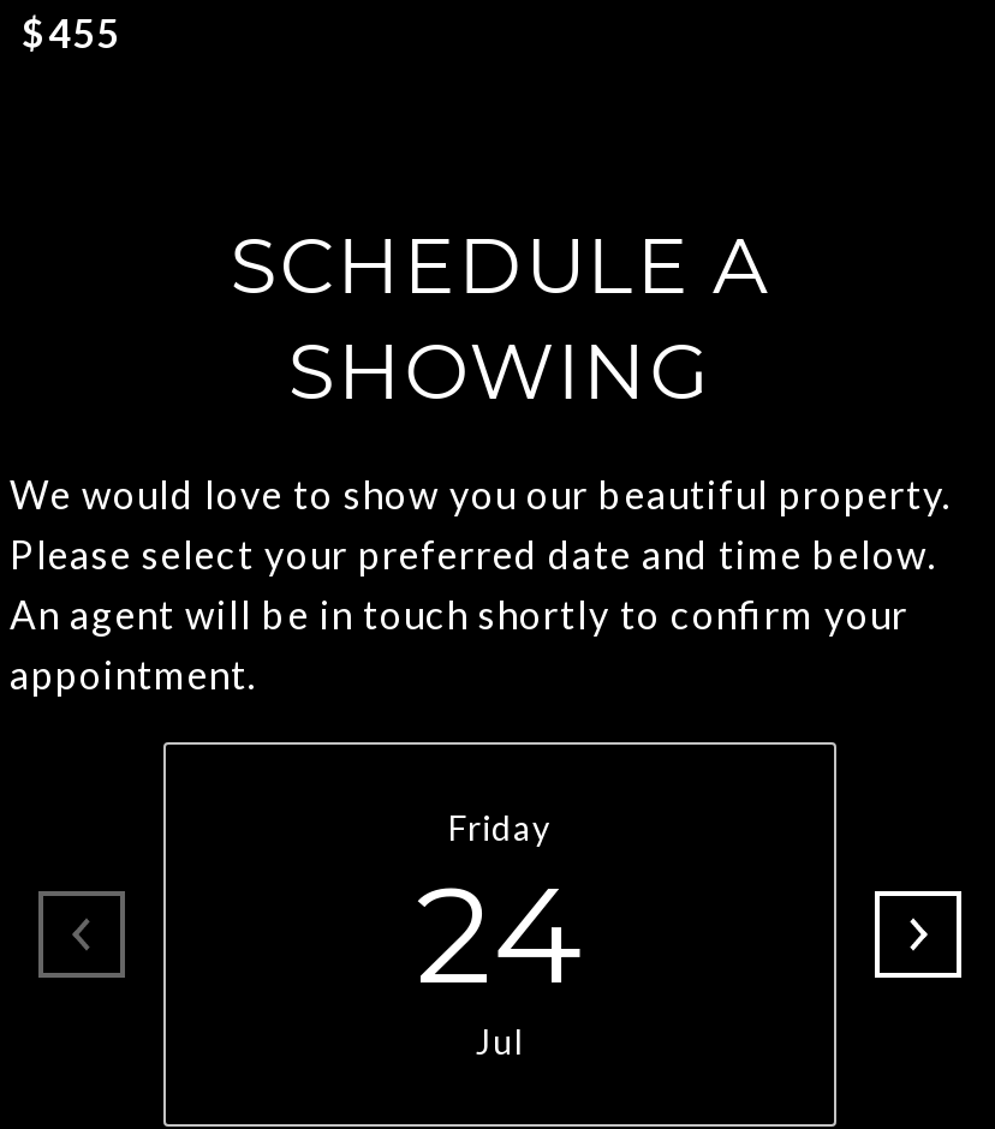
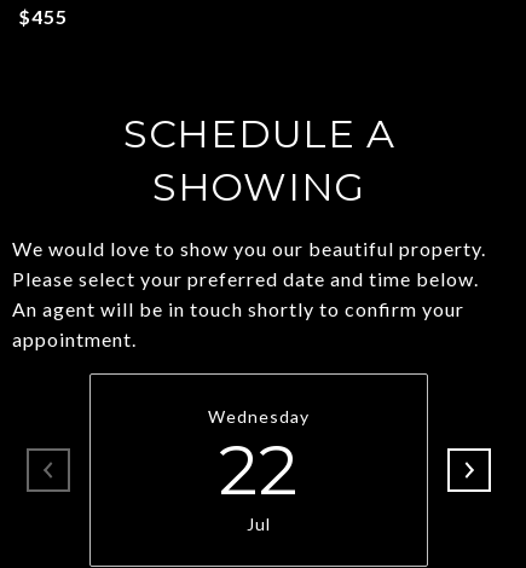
- Friday
- 24
+ Wednesday
+ 22
